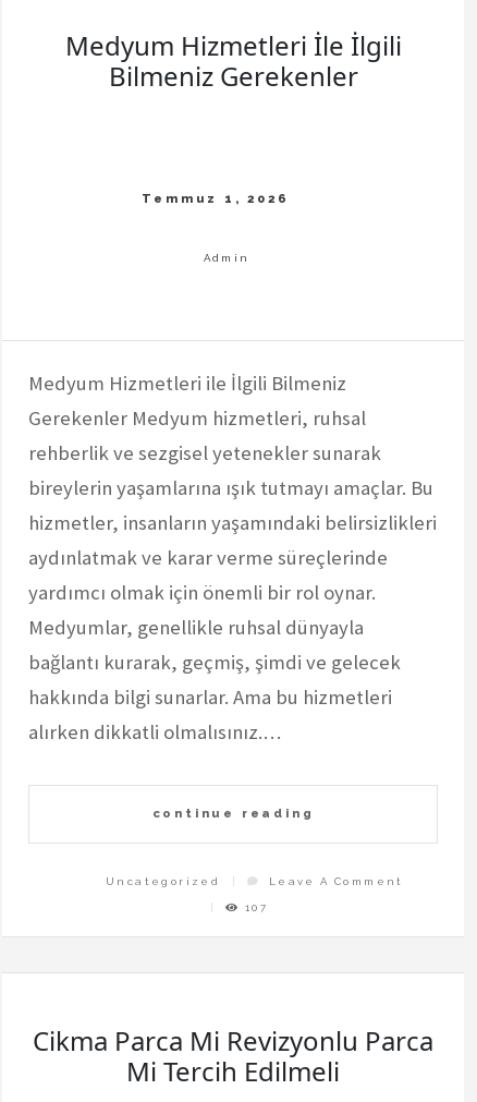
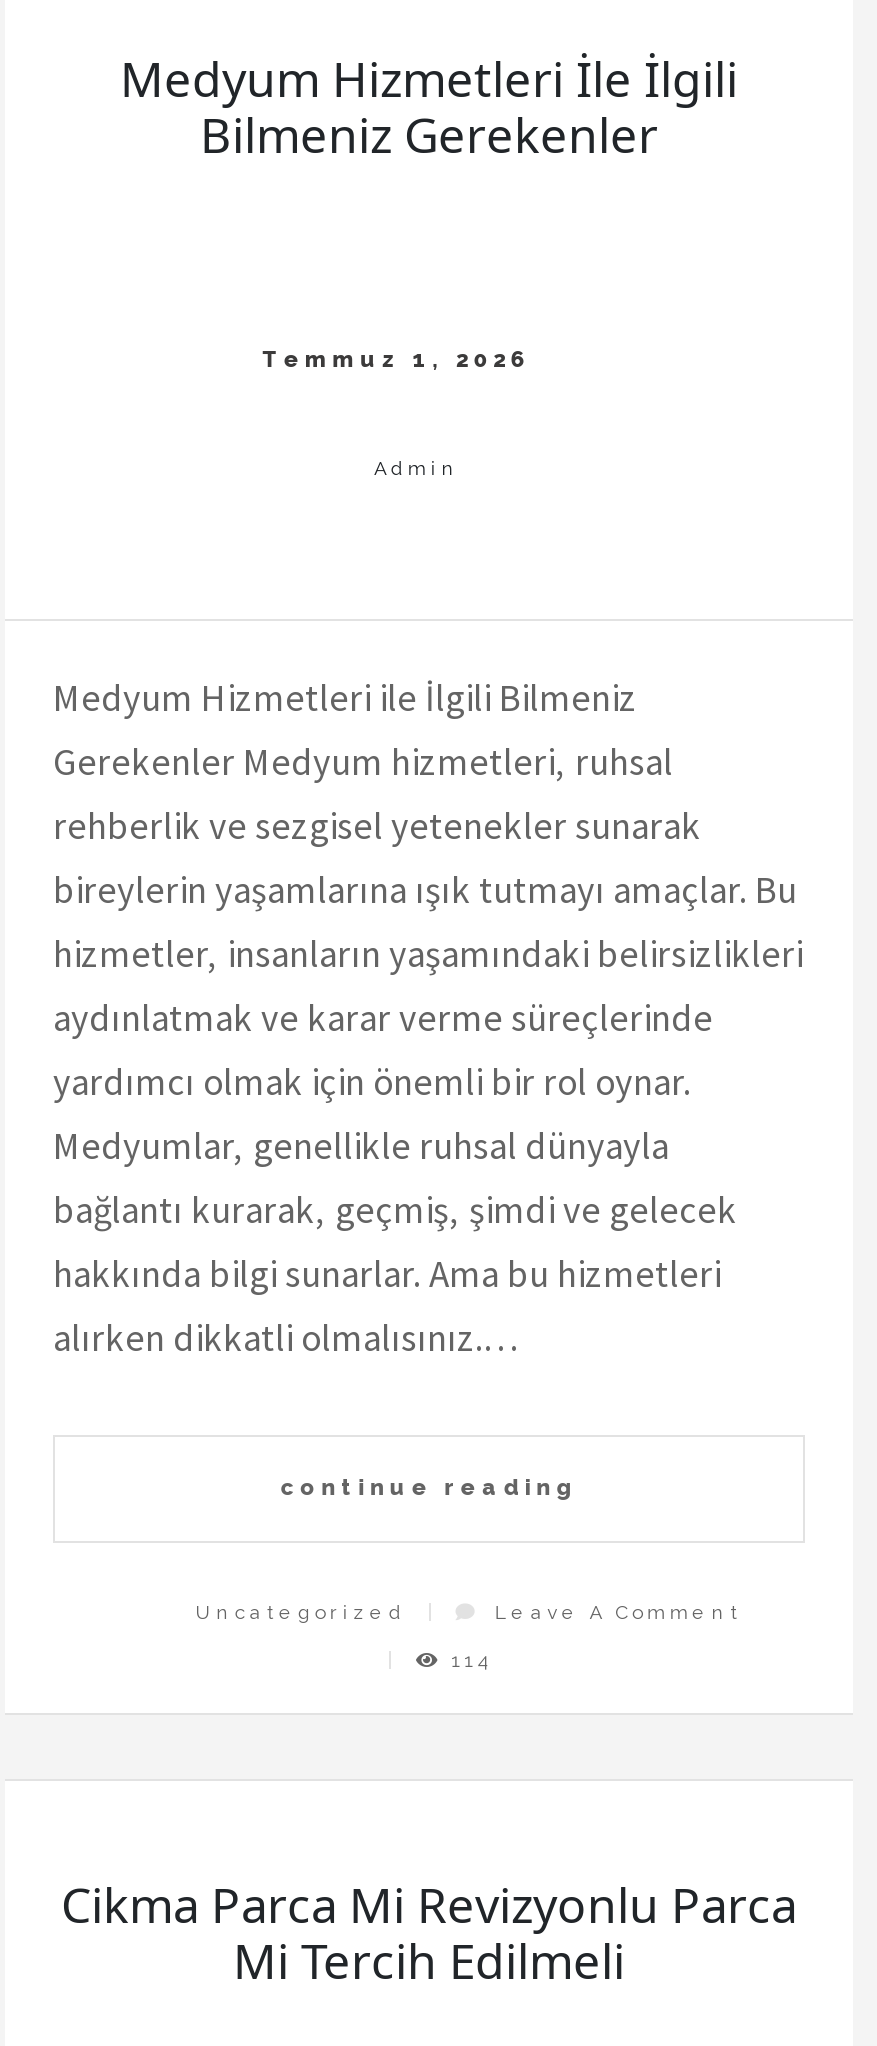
- 107
+ 114
